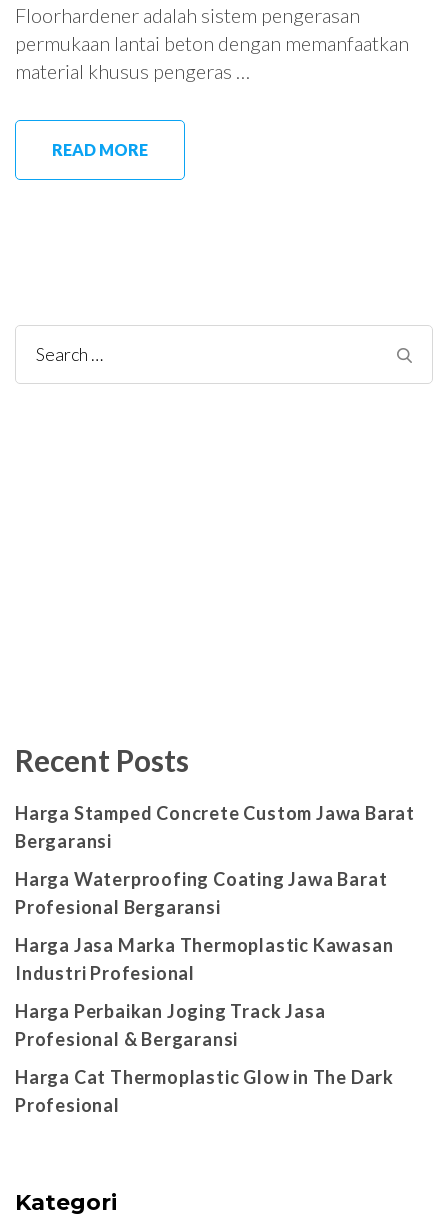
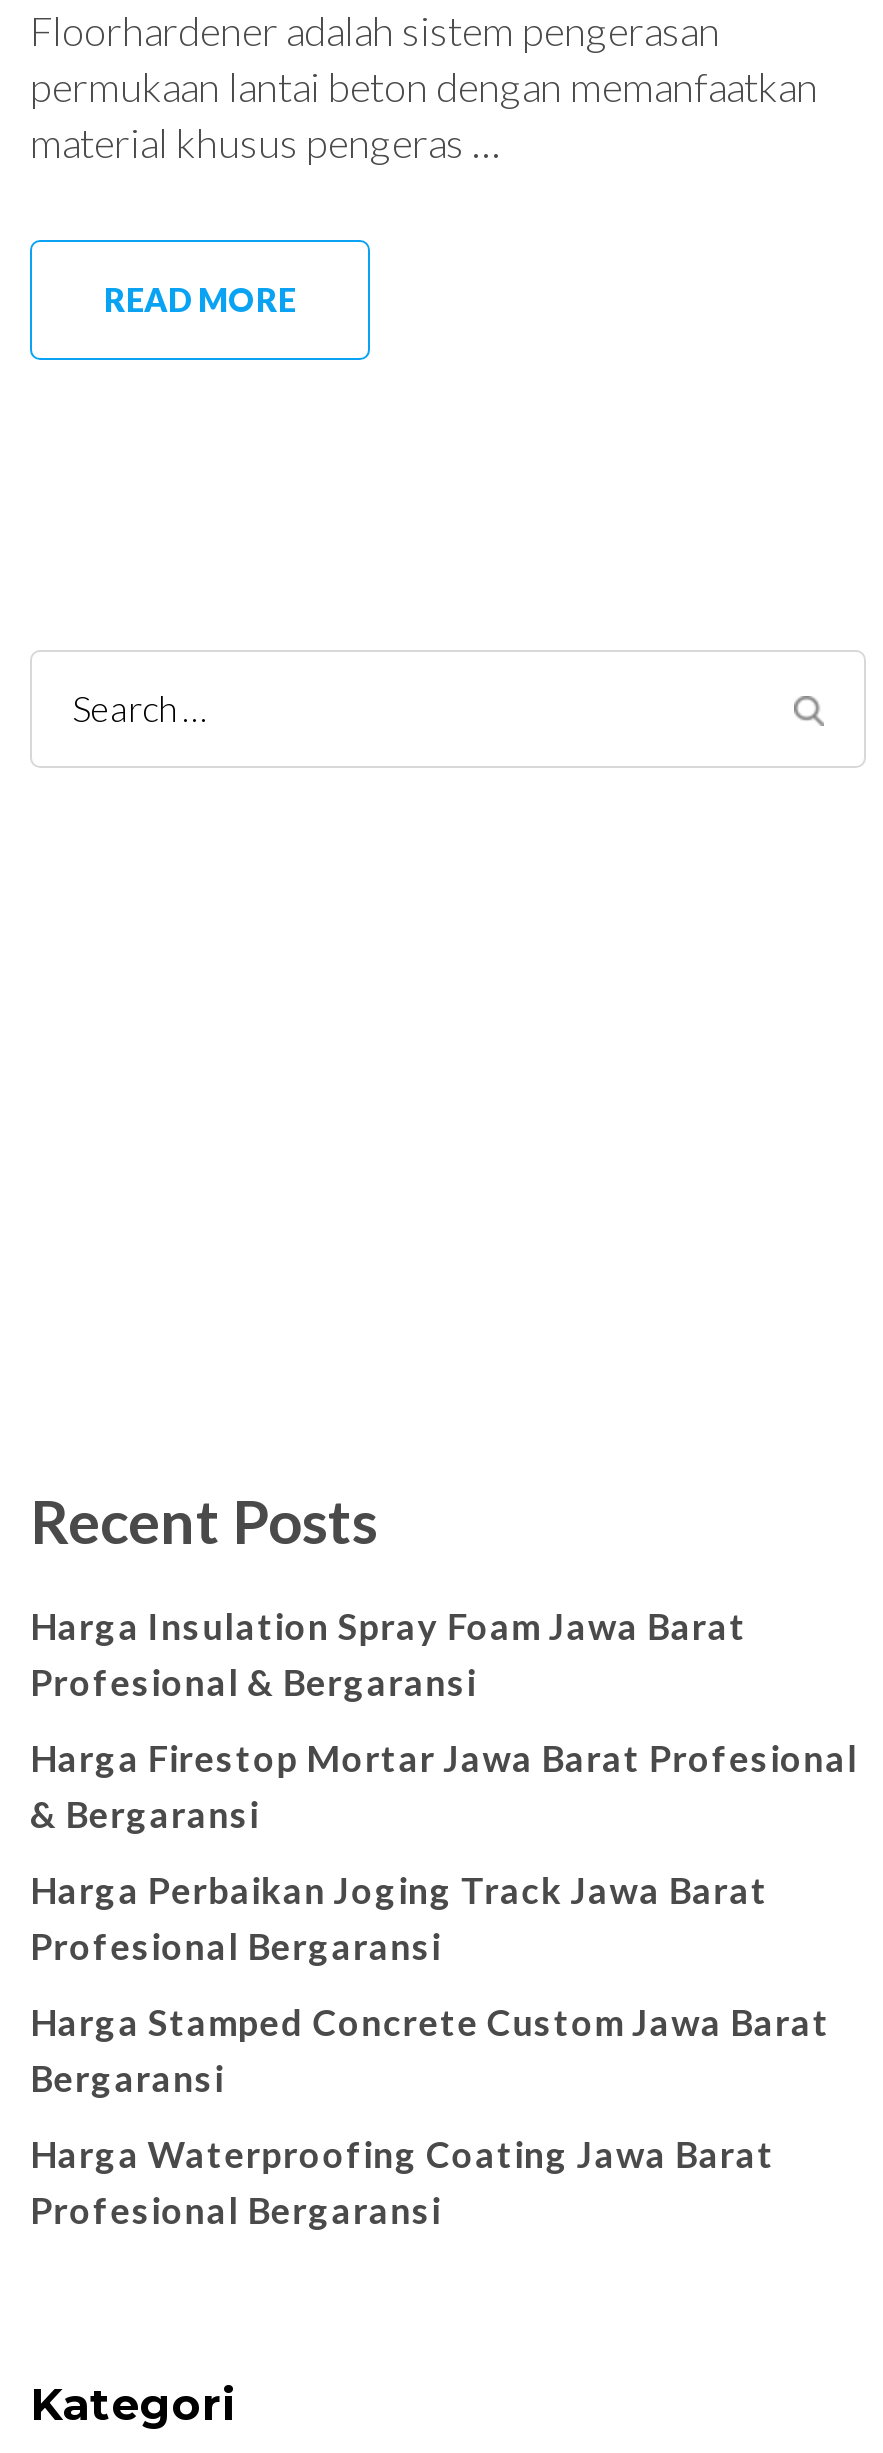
+ Harga Insulation Spray Foam Jawa Barat
+ Harga Firestop Mortar Jawa Barat Profesional
+ & Bergaransi
+ Harga Perbaikan Joging Track Jawa Barat
+ Profesional Bergaransi

moved down: Harga Stamped Concrete Custom Jawa Barat | Bergaransi | Harga Waterproofing Coating Jawa Barat | Profesional Bergaransi

- Harga Jasa Marka Thermoplastic Kawasan
- Industri Profesional
- Harga Perbaikan Joging Track Jasa
- Harga Cat Thermoplastic Glow in The Dark
- Profesional

moved up: Profesional & Bergaransi
